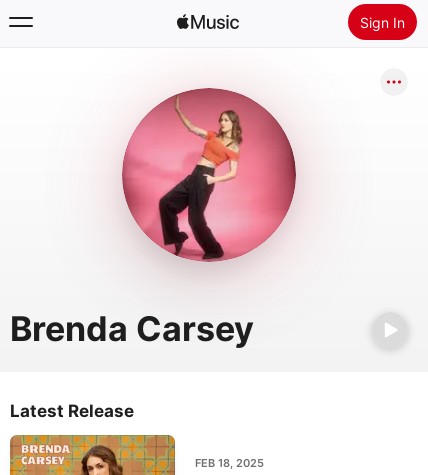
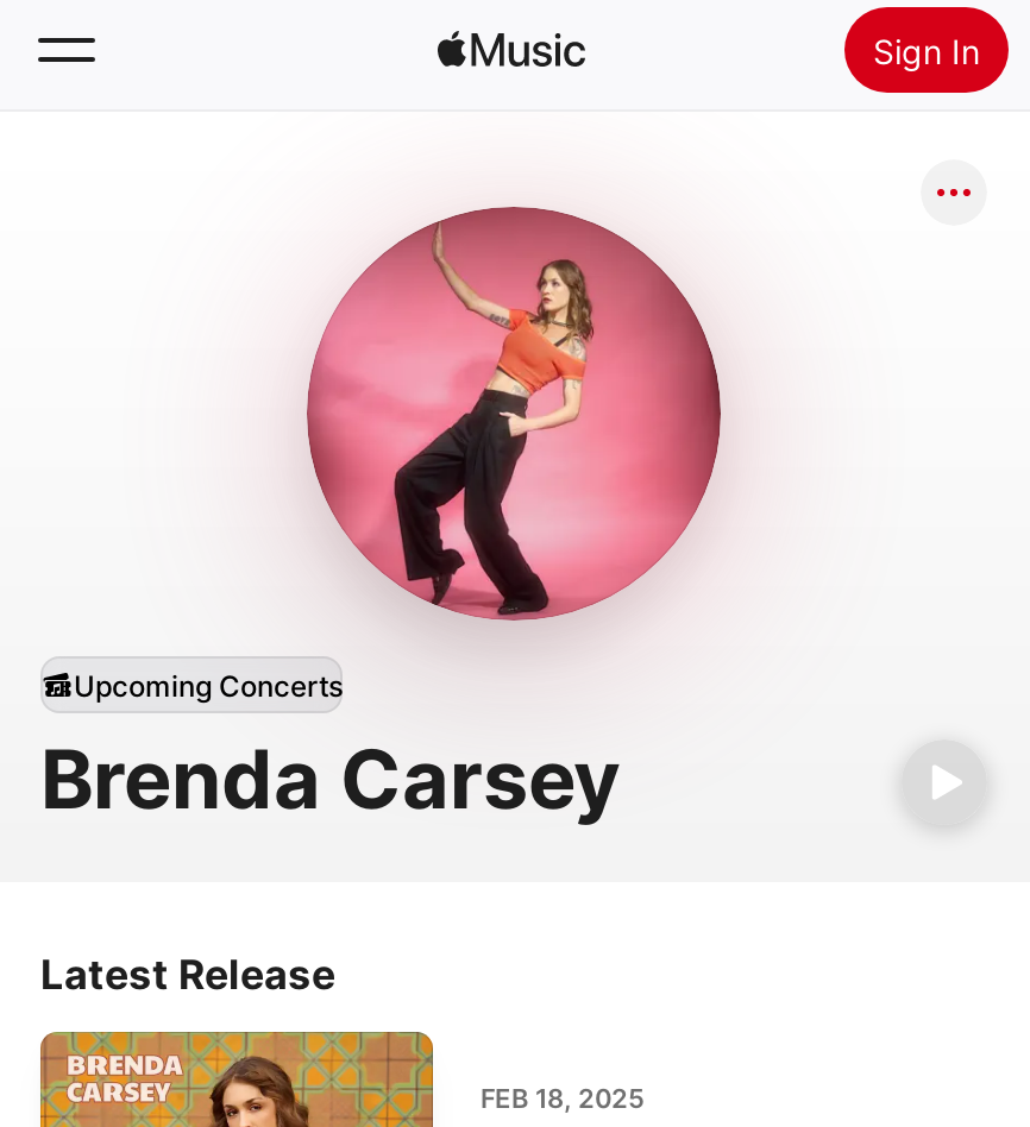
+ Upcoming Concerts
